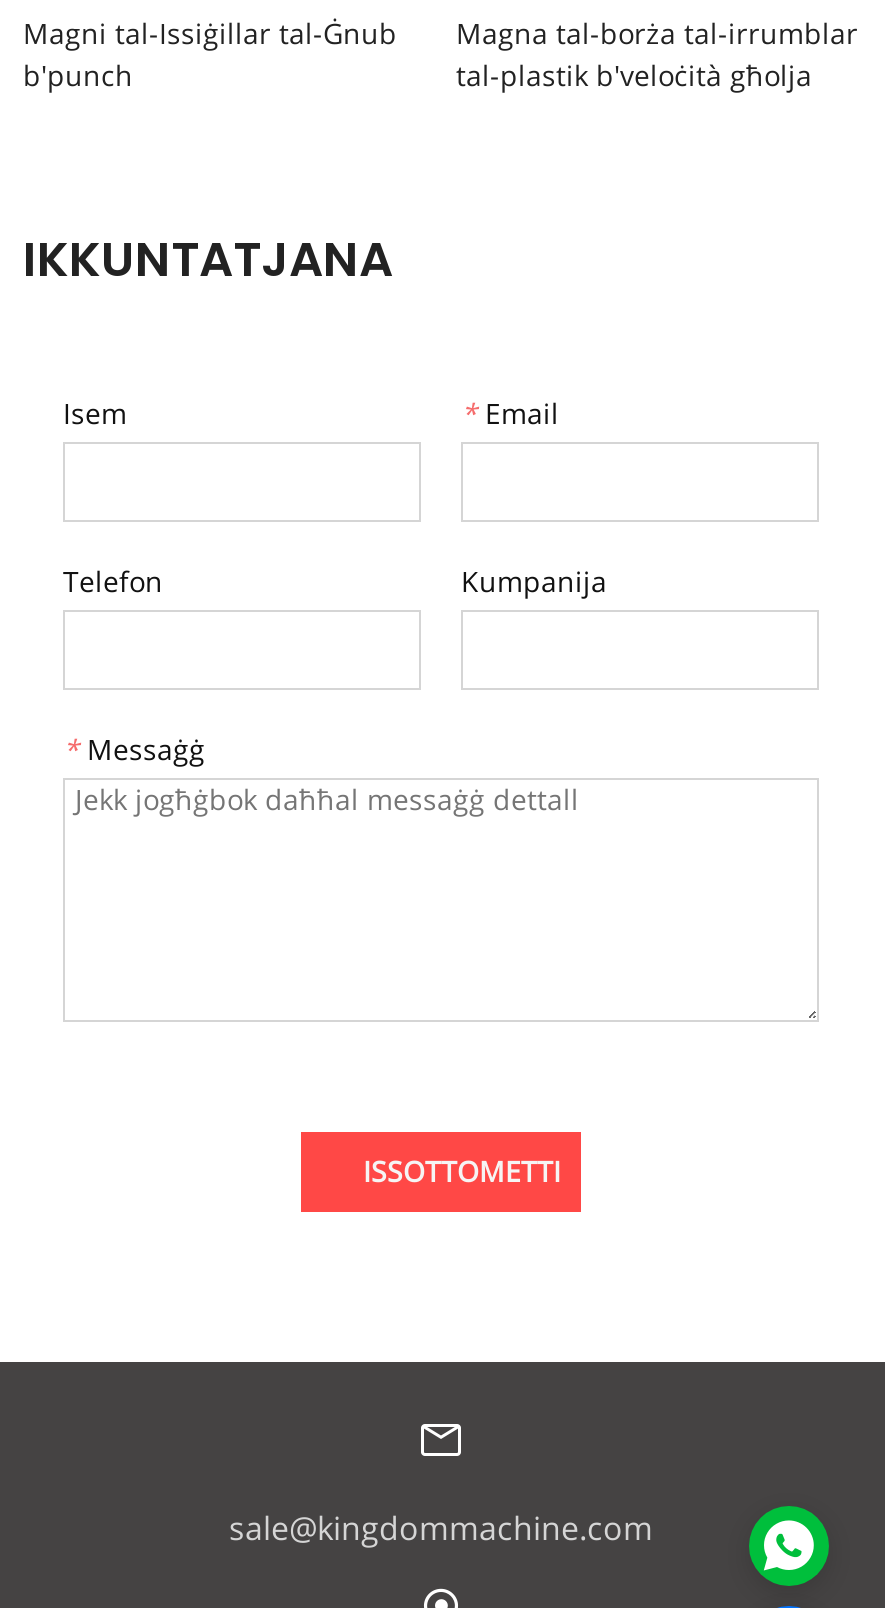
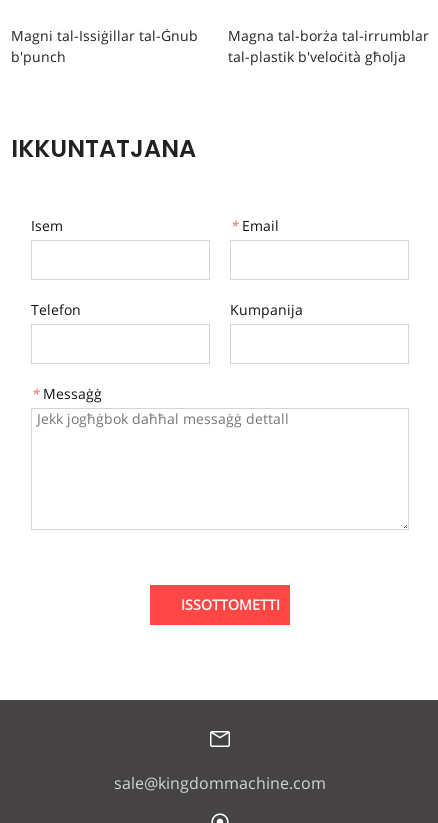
- [image]
